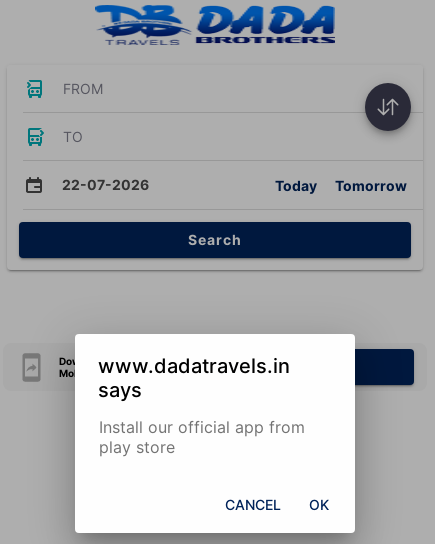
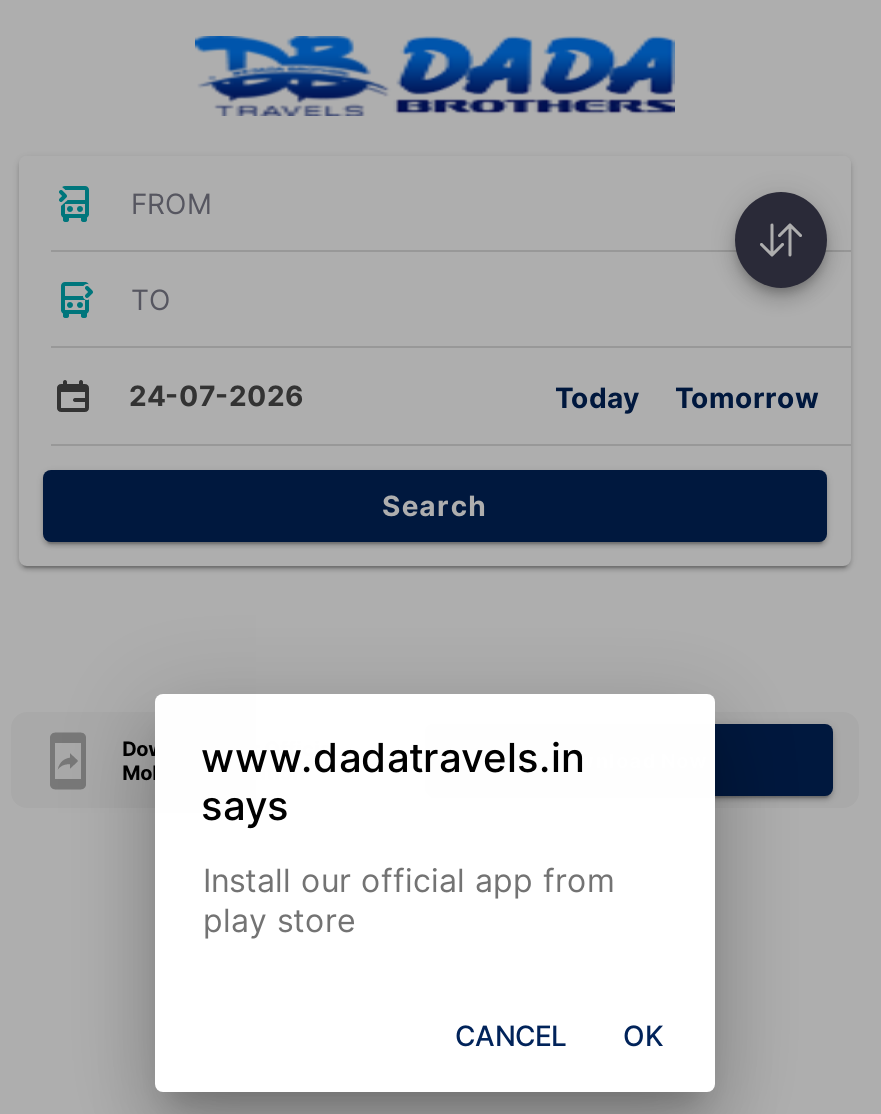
- 22-07-2026
+ 24-07-2026
